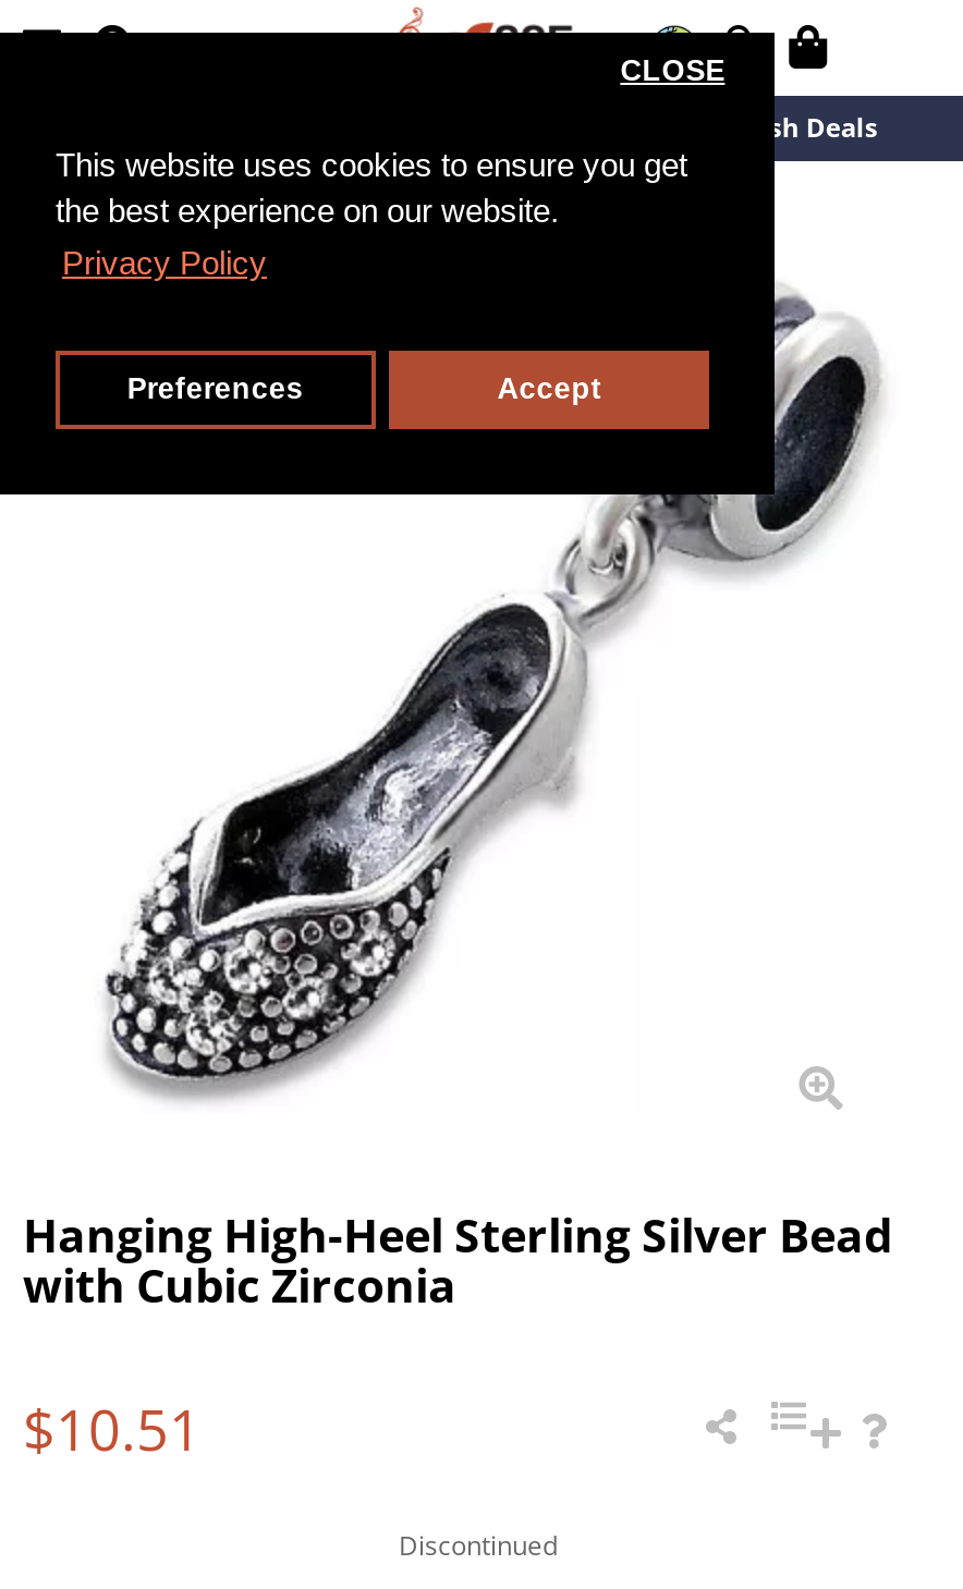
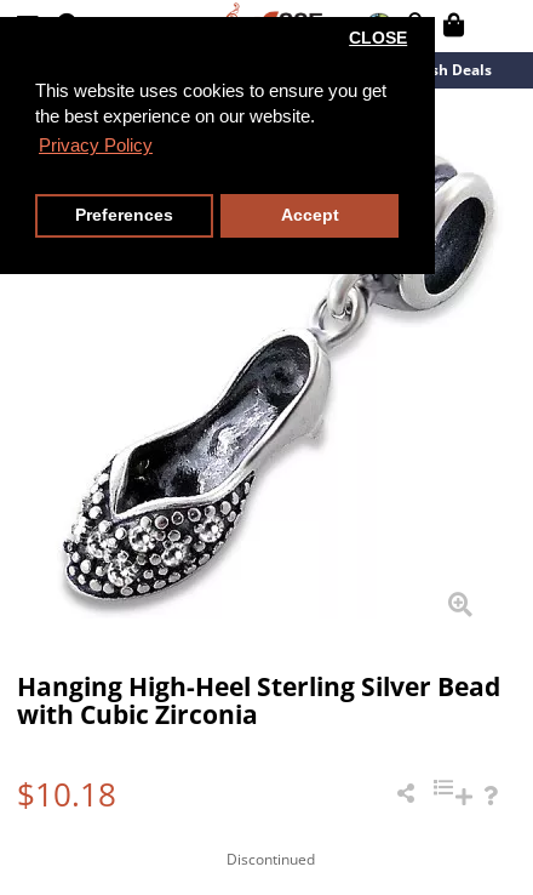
- $10.51
+ $10.18
